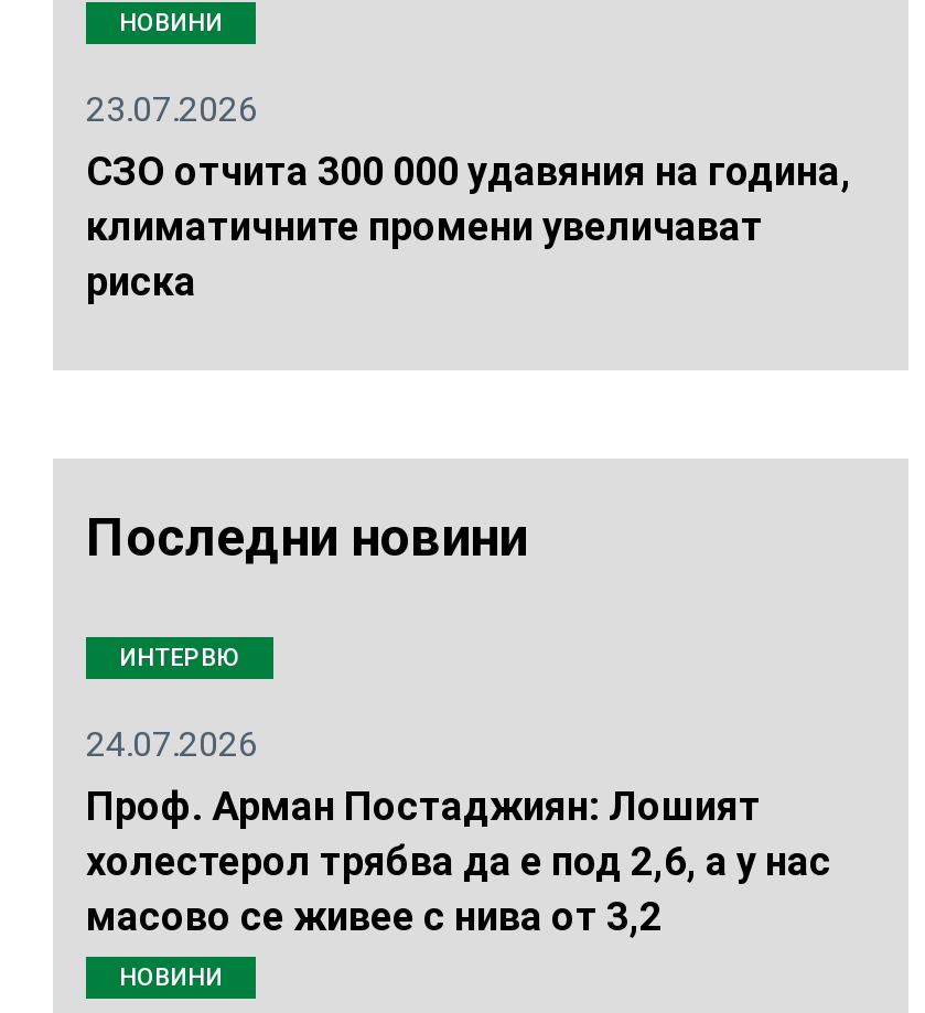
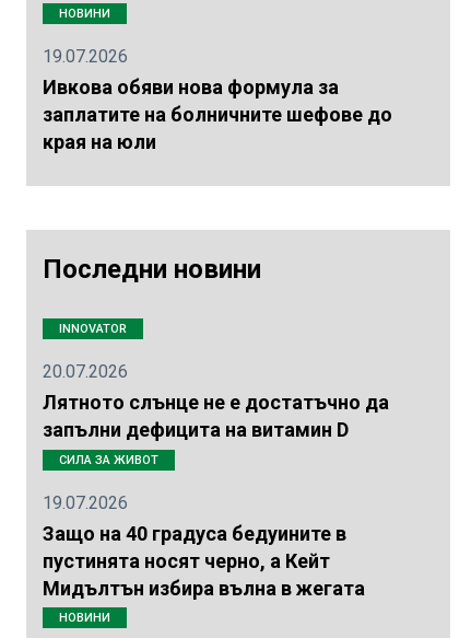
- 23.07.2026
- СЗО отчита 300 000 удавяния на година,
- климатичните промени увеличават
- риска
+ 19.07.2026
+ Ивкова обяви нова формула за
+ заплатите на болничните шефове до
+ края на юли

- ИНТЕРВЮ
- 24.07.2026
- Проф. Арман Постаджиян: Лошият
- холестерол трябва да е под 2,6, а у нас
- масово се живее с нива от 3,2
+ INNOVATOR
+ 20.07.2026
+ Лятното слънце не е достатъчно да
+ запълни дефицита на витамин D
+ СИЛА ЗА ЖИВОТ
+ 19.07.2026
+ Защо на 40 градуса бедуините в
+ пустинята носят черно, а Кейт
+ Мидълтън избира вълна в жегата
